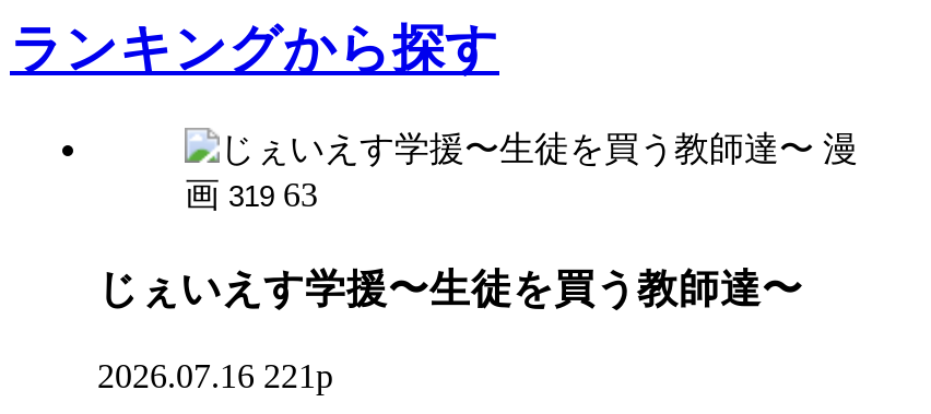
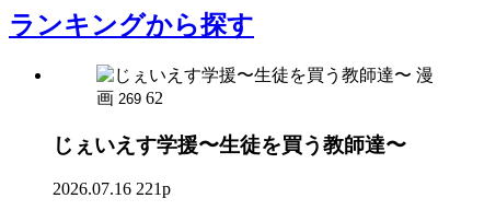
- 画 319 63
+ 画 269 62
